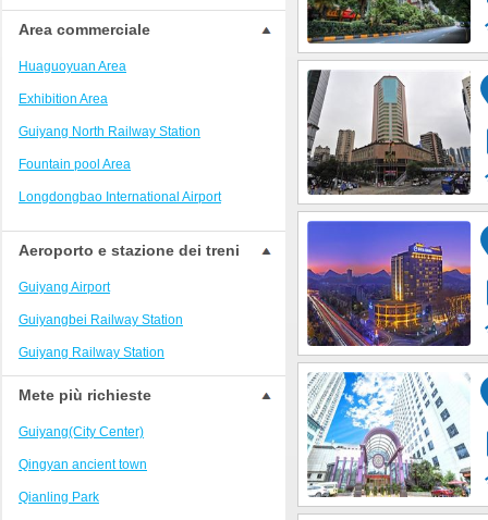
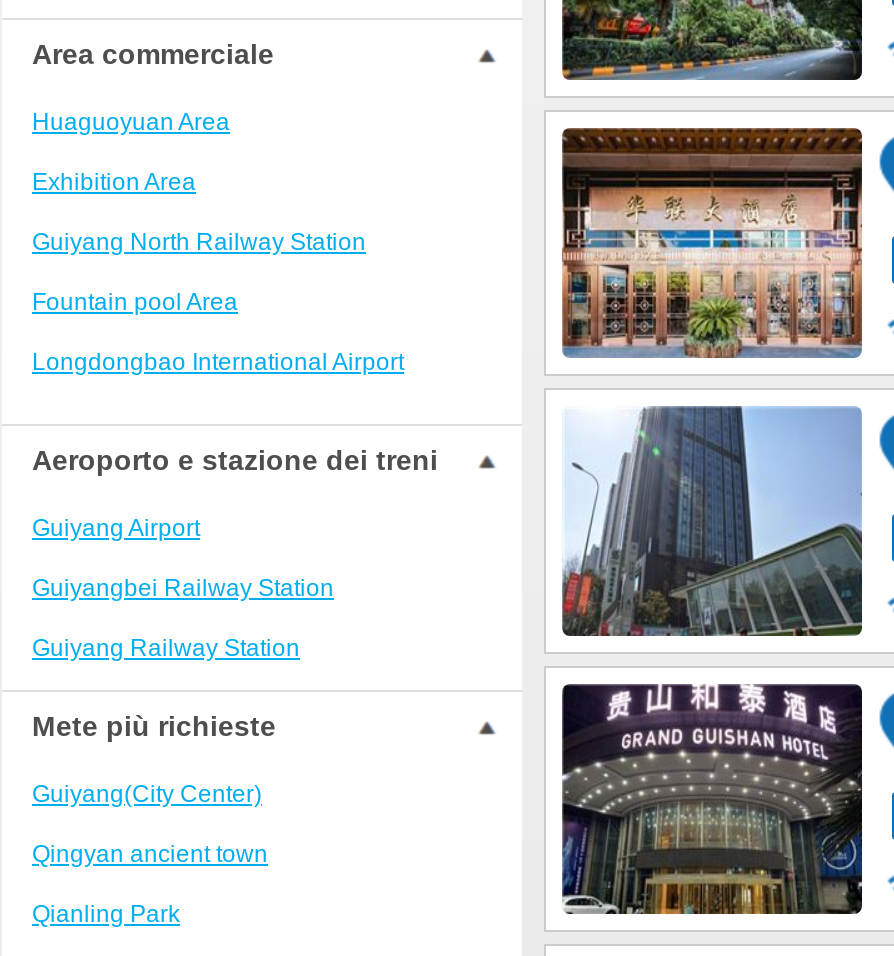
- [image]
+ [image]

- [image]
+ [image]

- [image]
+ [image]
